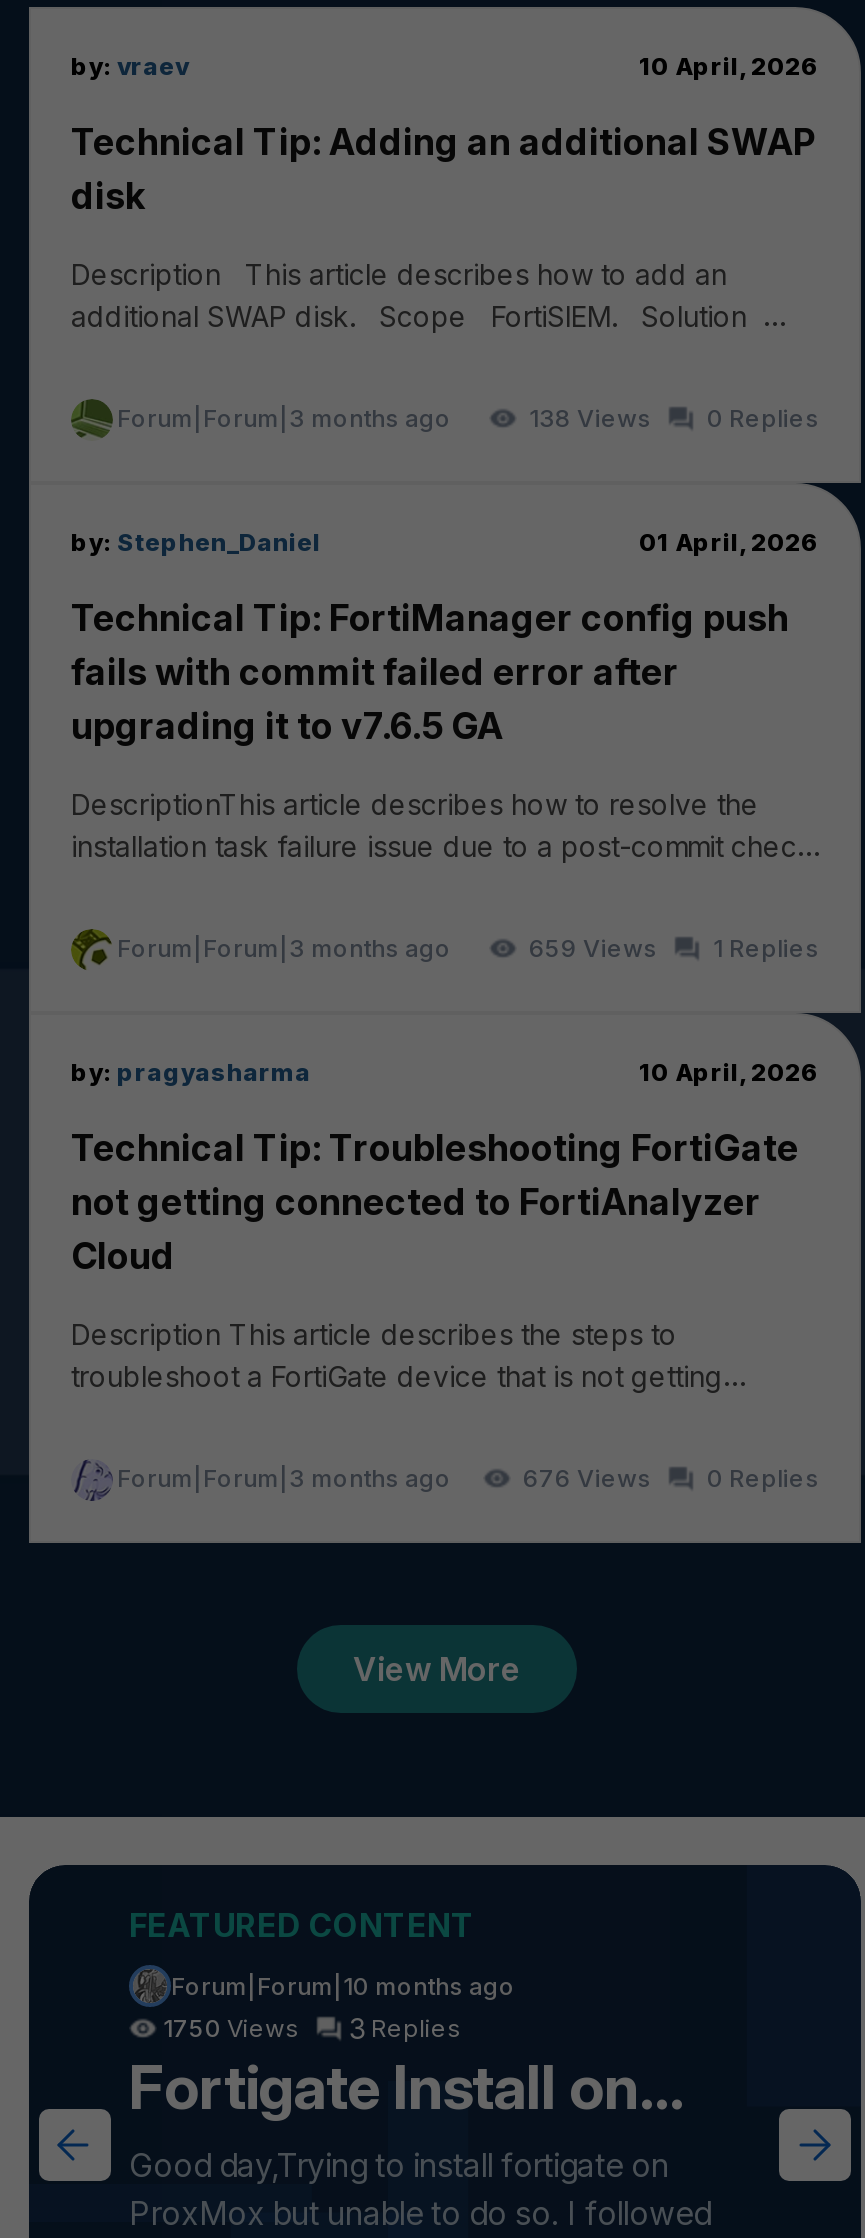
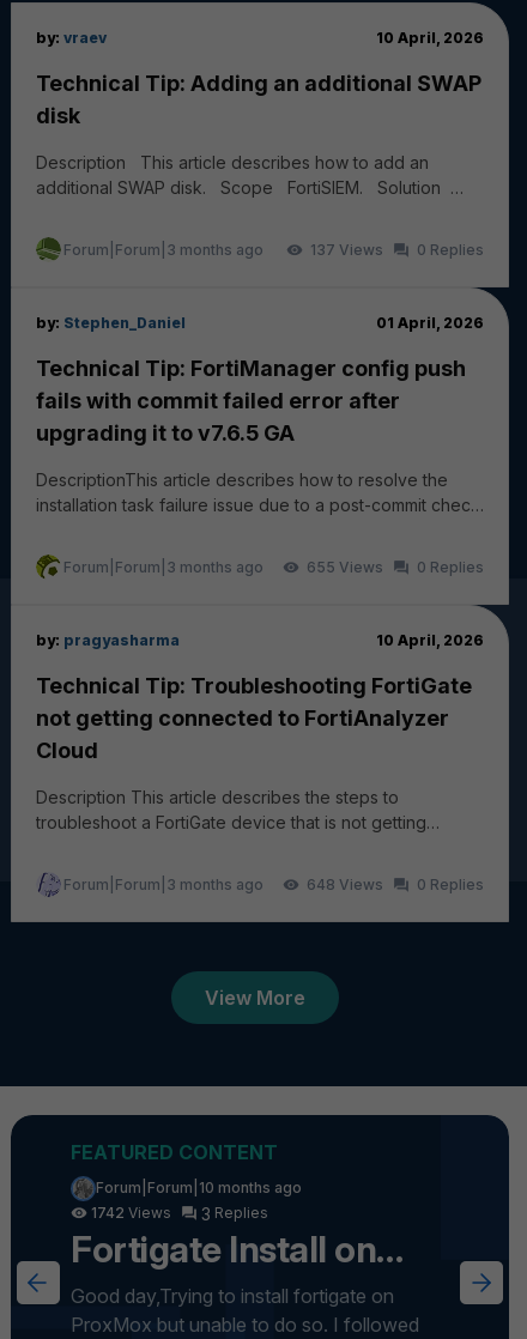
- 138
+ 137

- 659
+ 655

- 1
+ 0

- 676
+ 648

- 1750
+ 1742
